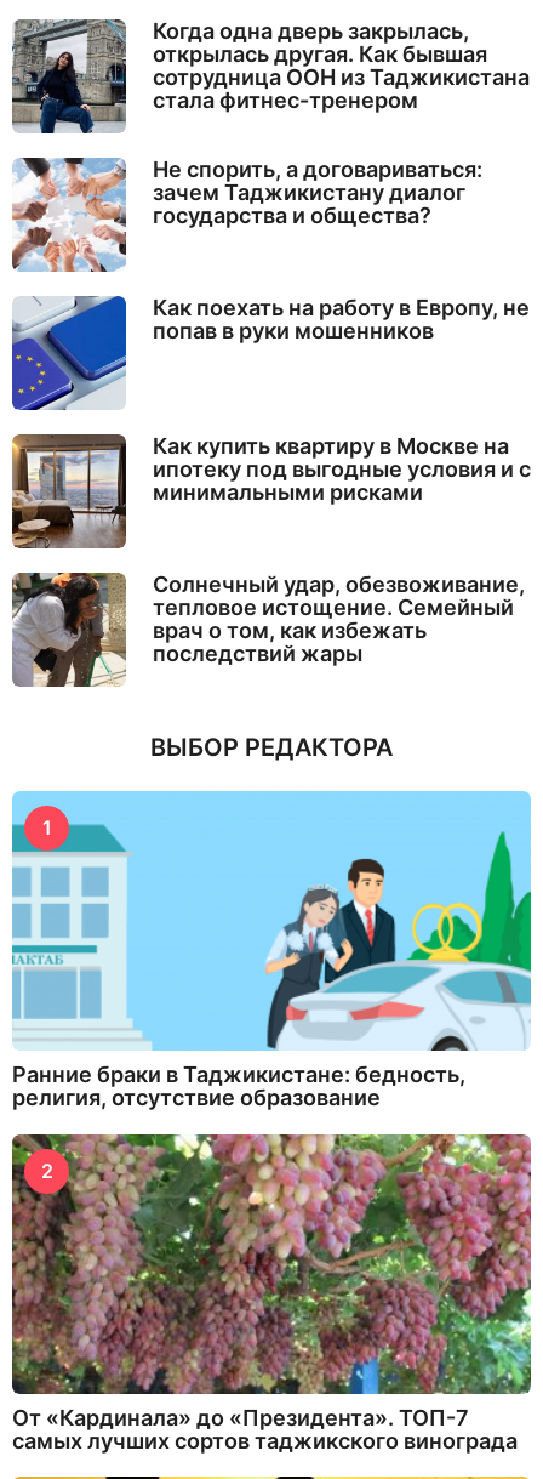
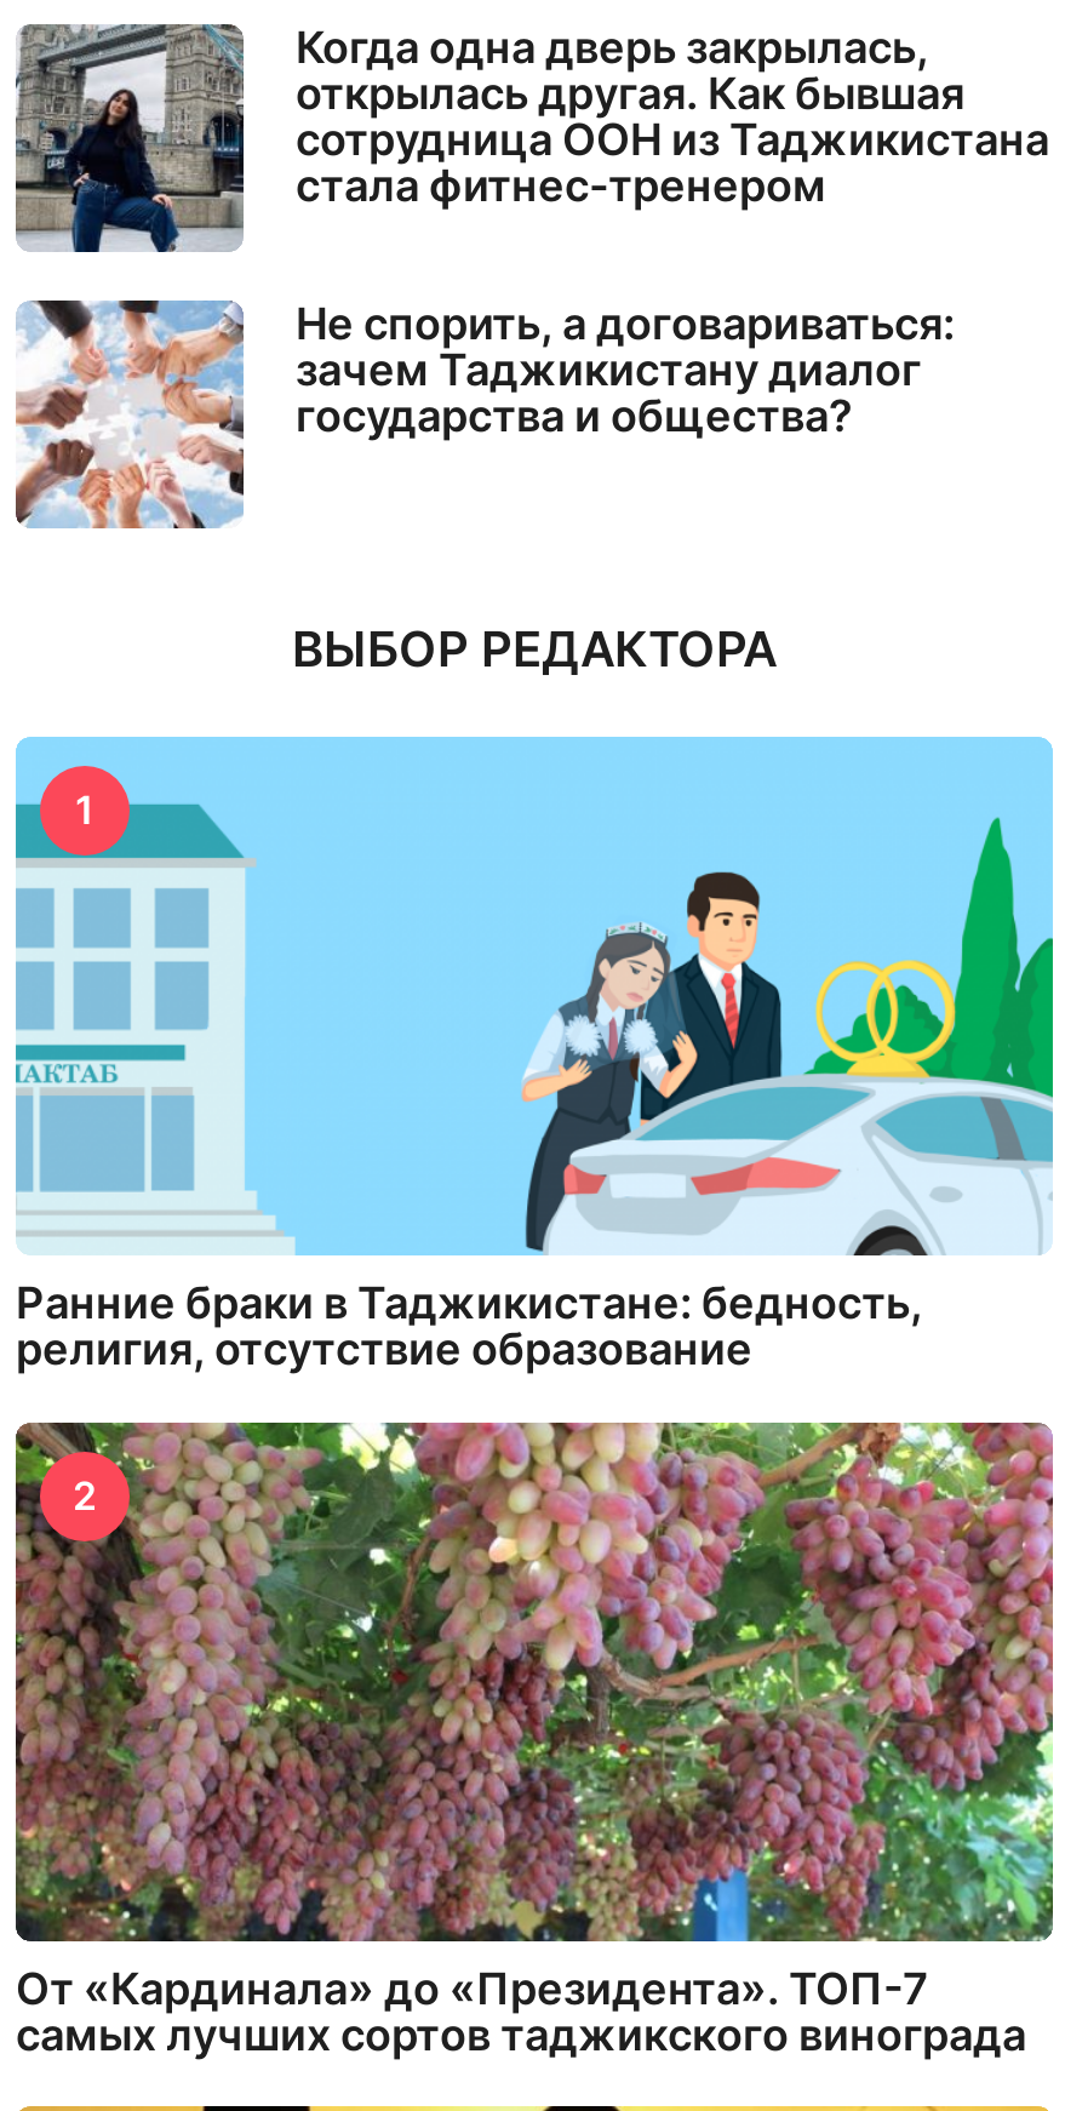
- [image]
- Как поехать на работу в Европу, не
- попав в руки мошенников

- [image]
- Как купить квартиру в Москве на
- ипотеку под выгодные условия и с
- минимальными рисками

- [image]
- Солнечный удар, обезвоживание,
- тепловое истощение. Семейный
- врач о том, как избежать
- последствий жары
